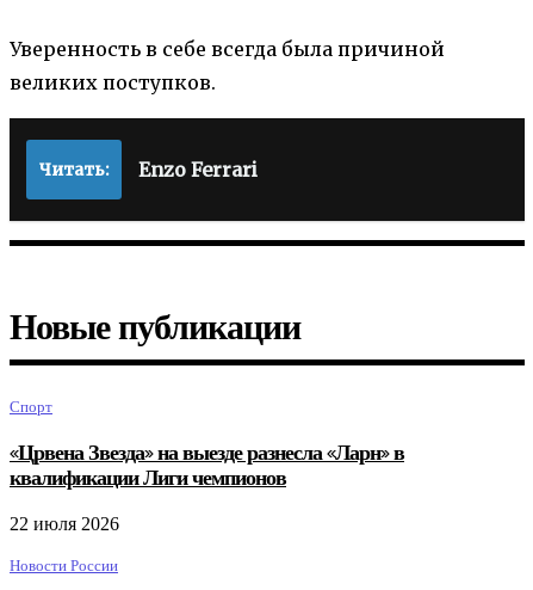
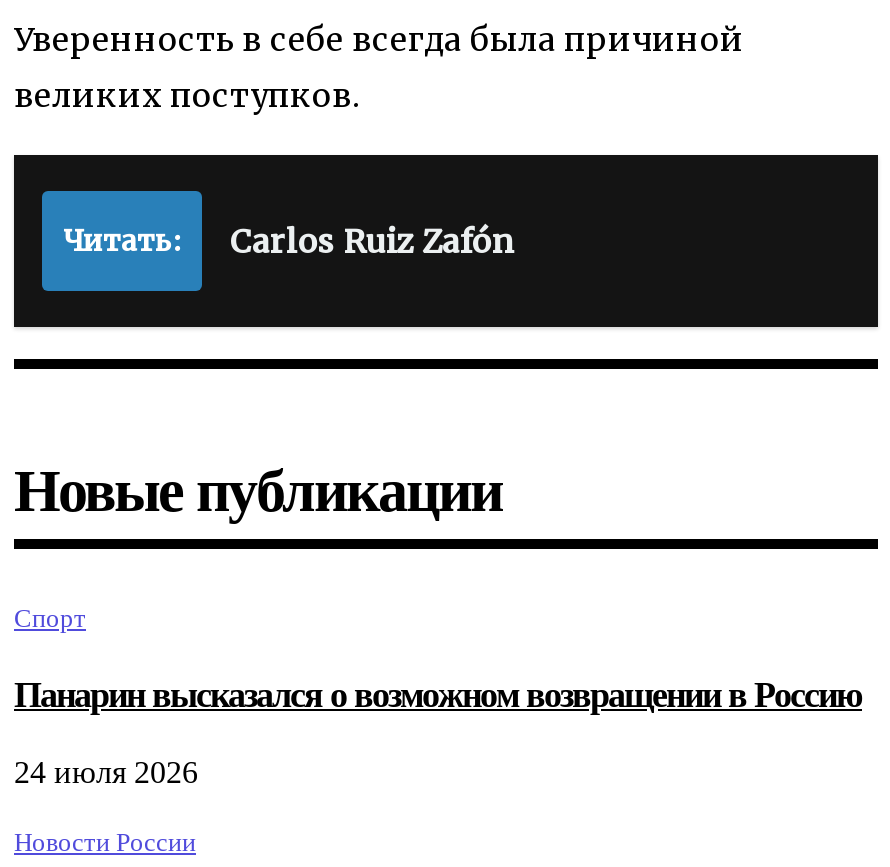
- Enzo Ferrari
+ Carlos Ruiz Zafón

- «Црвена Звезда» на выезде разнесла «Ларн» в
- квалификации Лиги чемпионов
+ Панарин высказался о возможном возвращении в Россию

- 22 июля 2026
+ 24 июля 2026
